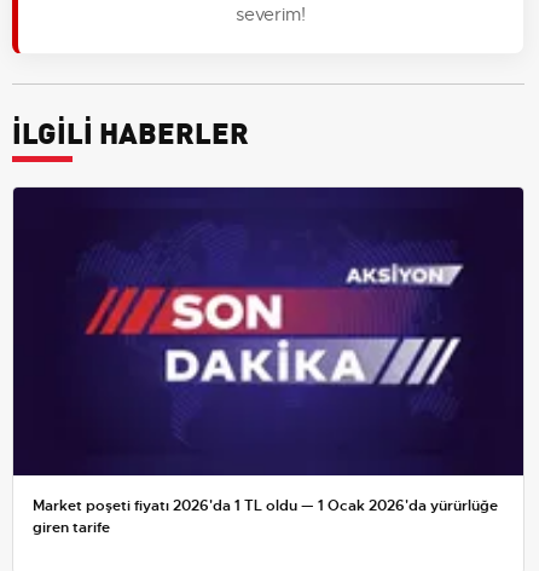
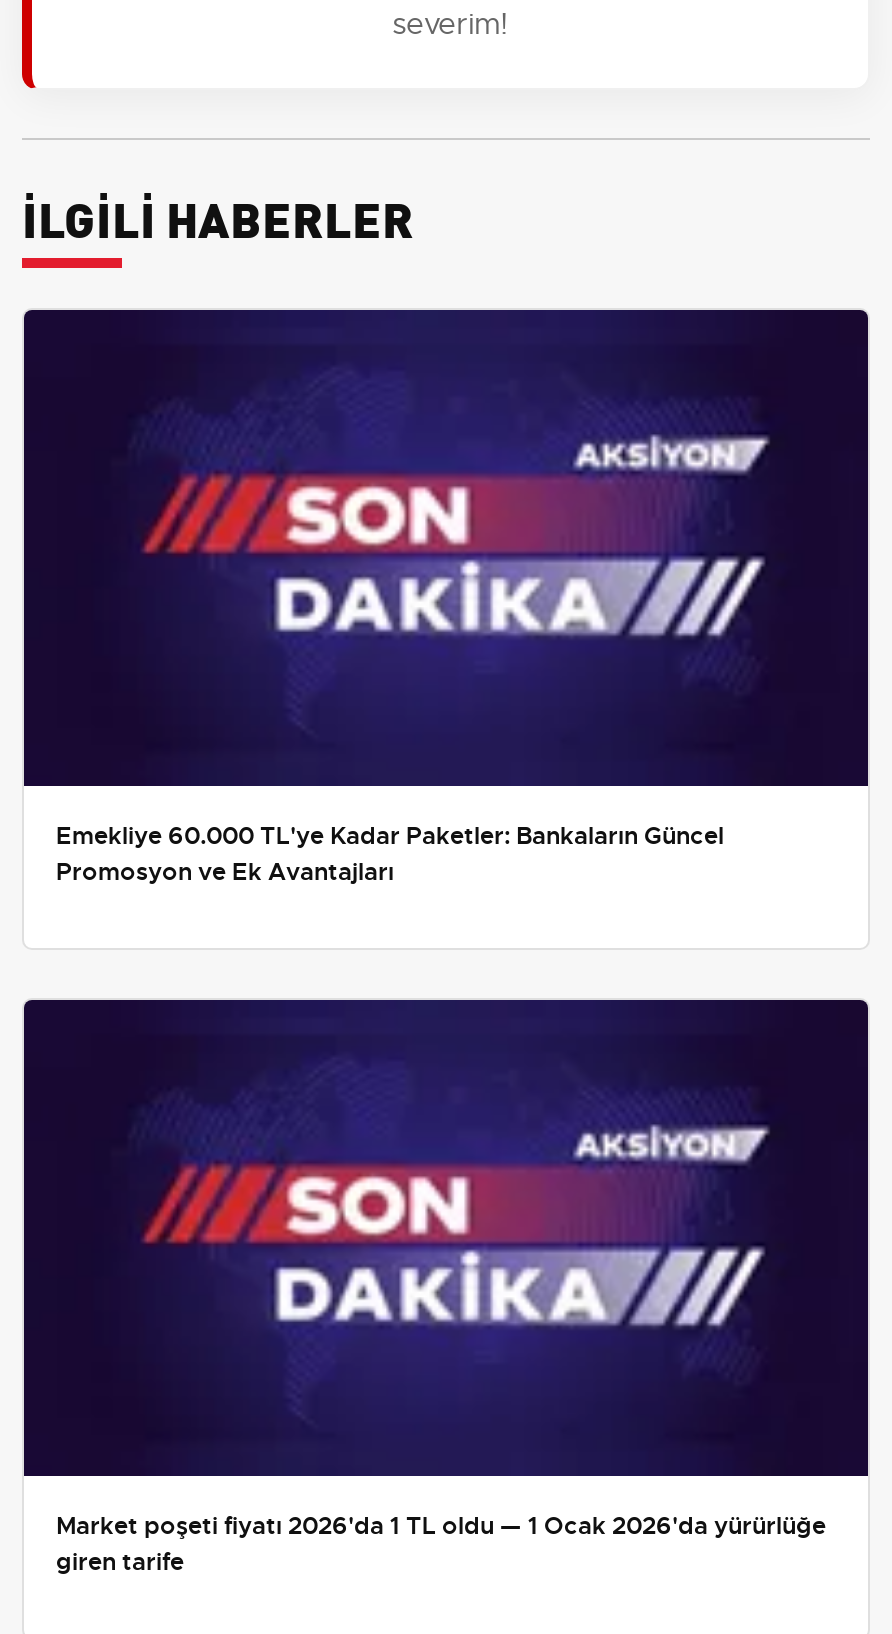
+ Emekliye 60.000 TL'ye Kadar Paketler: Bankaların Güncel
+ Promosyon ve Ek Avantajları
